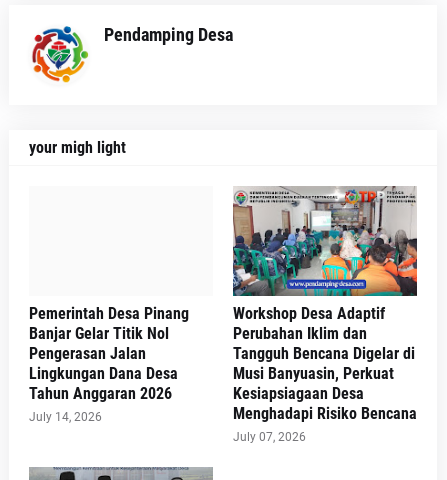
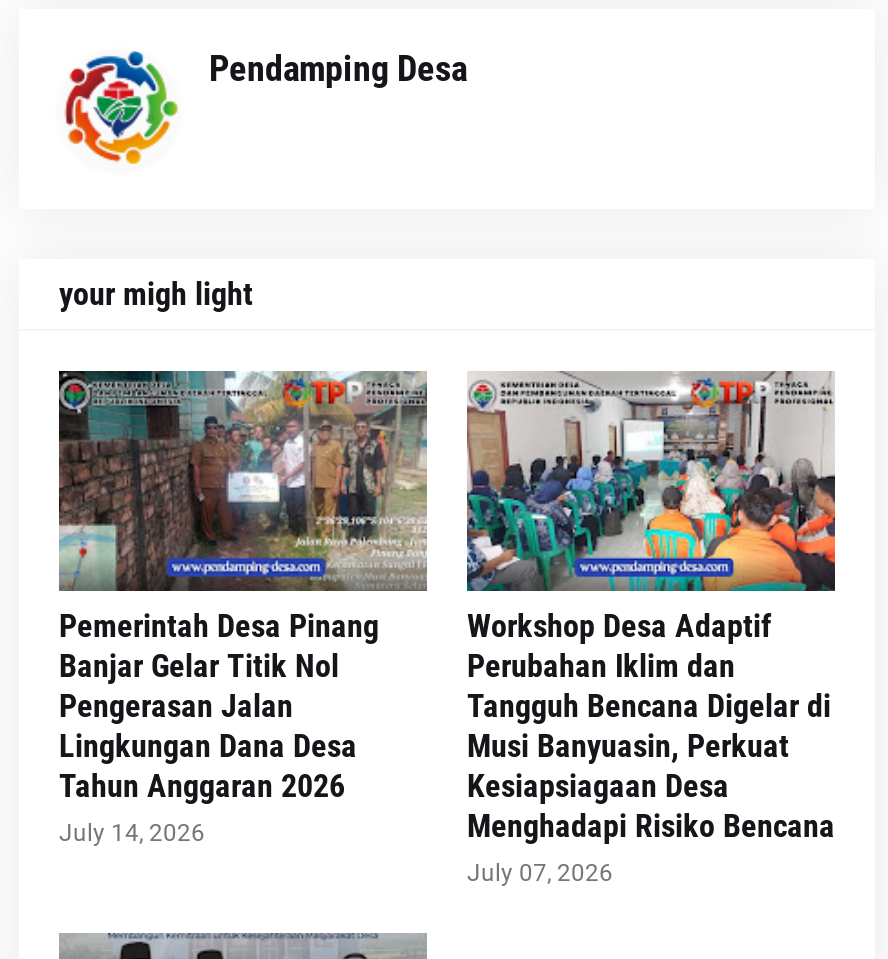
+ [image]
